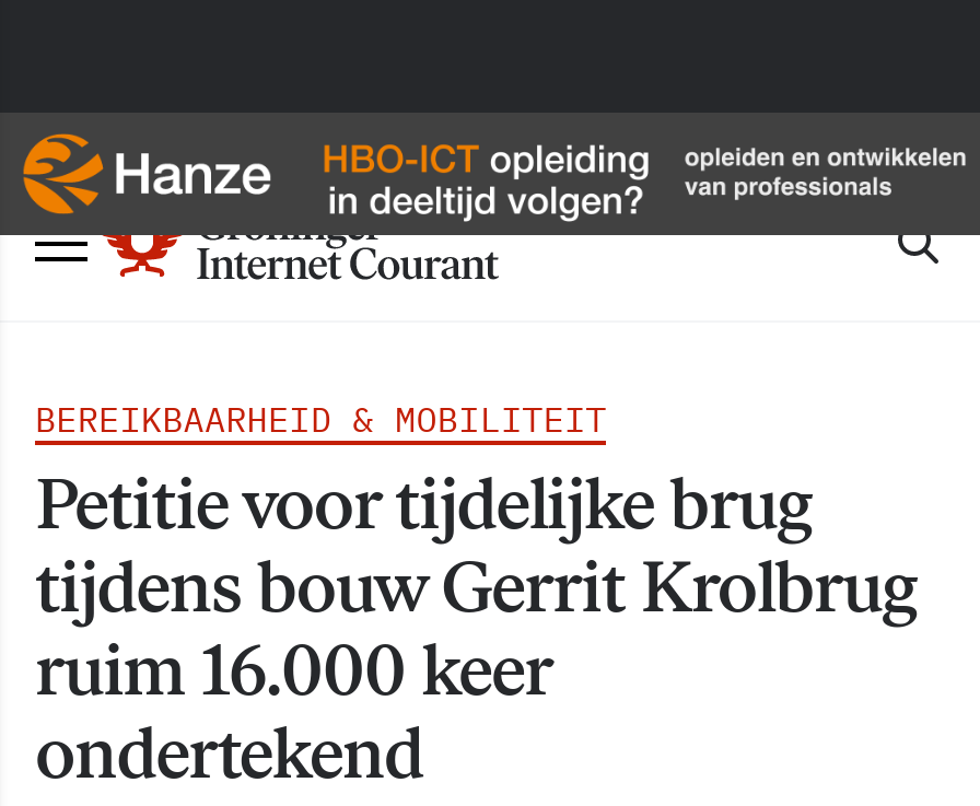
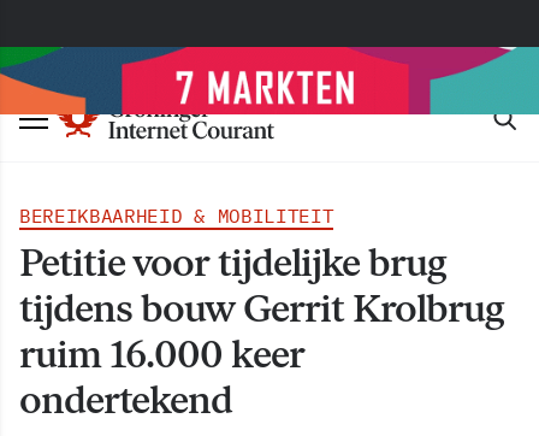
- [image]
+ [image]
